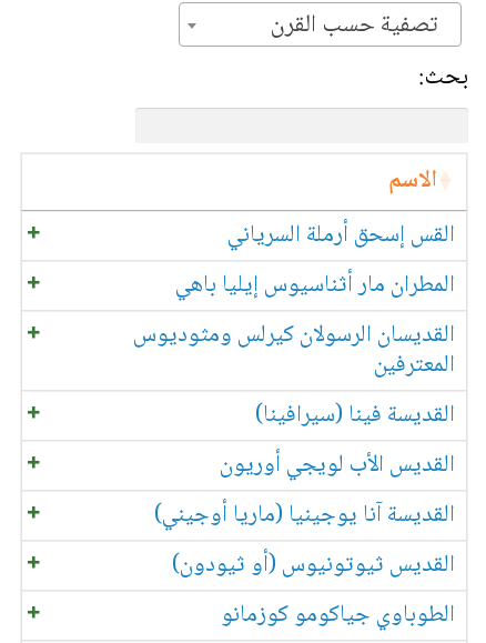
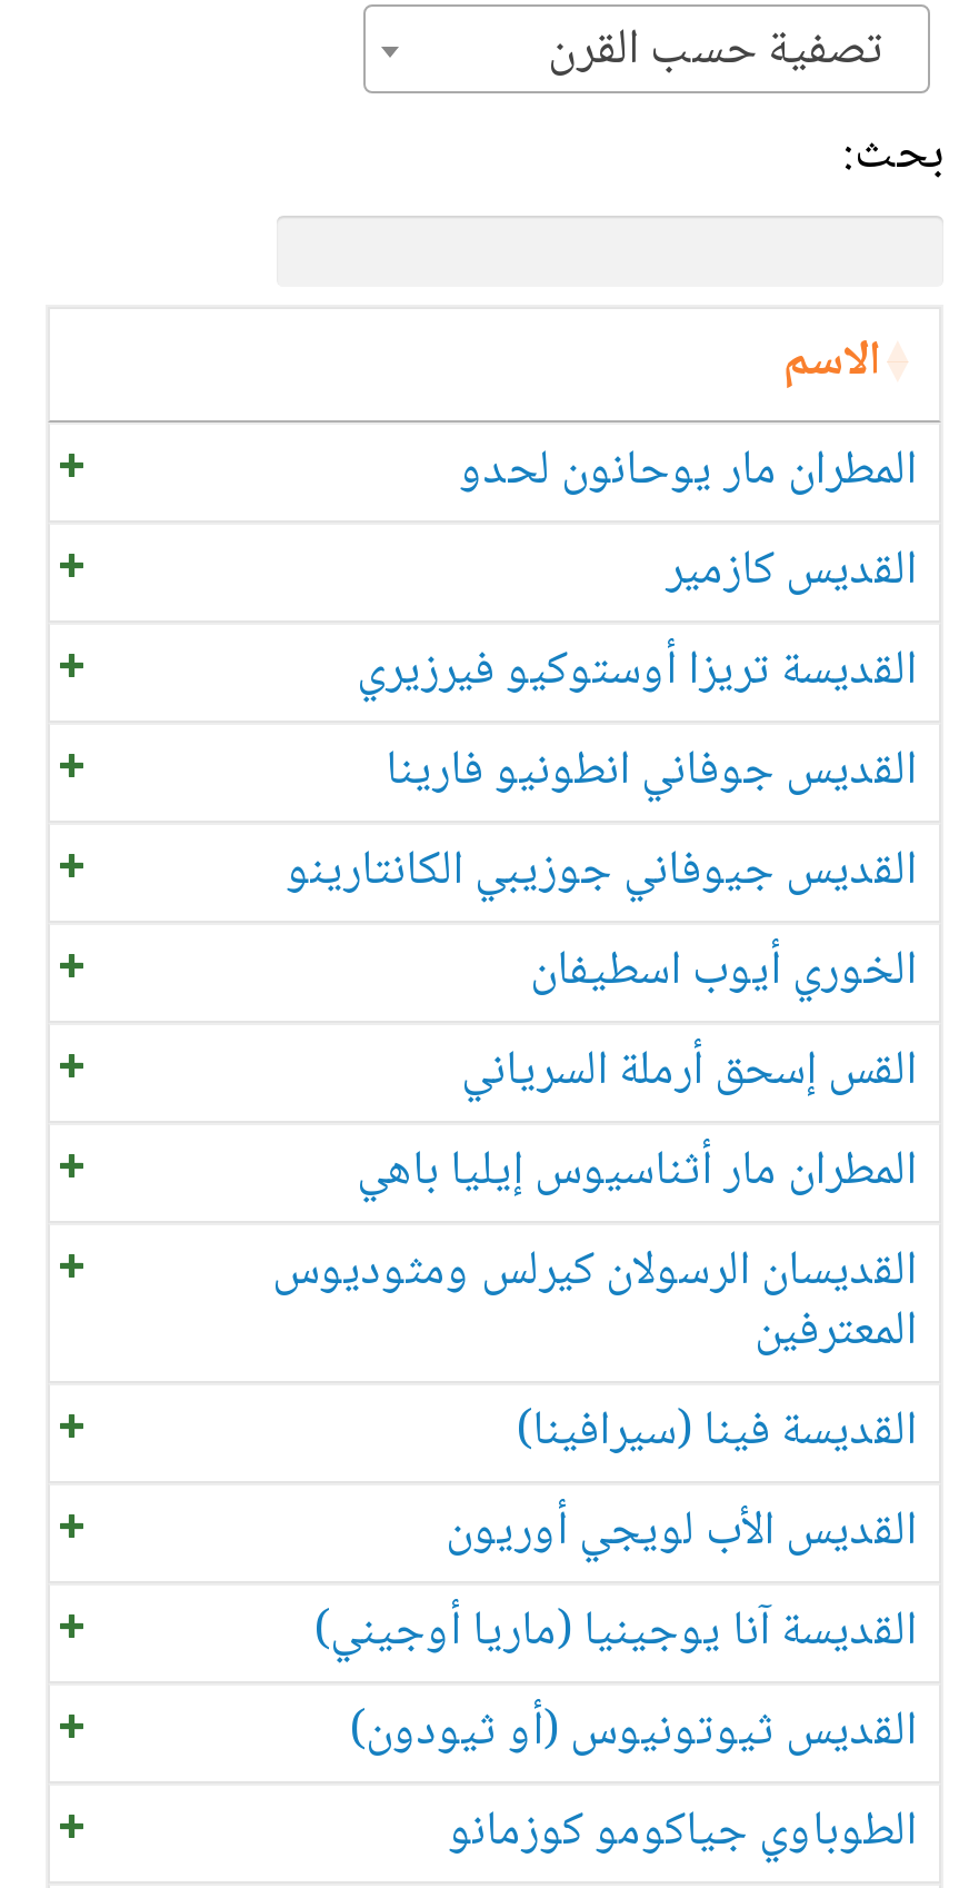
+ المطران مار يوحانون لحدو
+ القديس كازمير
+ القديسة تريزا أوستوكيو فيرزيري
+ القديس جوفاني انطونيو فارينا
+ القديس جيوفاني جوزيبي الكانتارينو
+ الخوري أيوب اسطيفان
